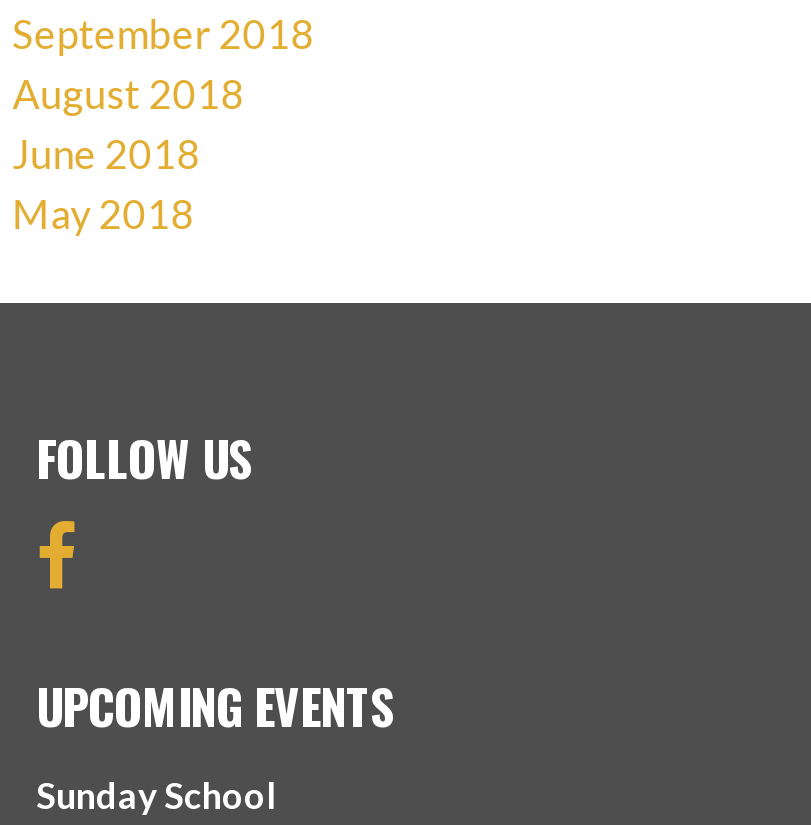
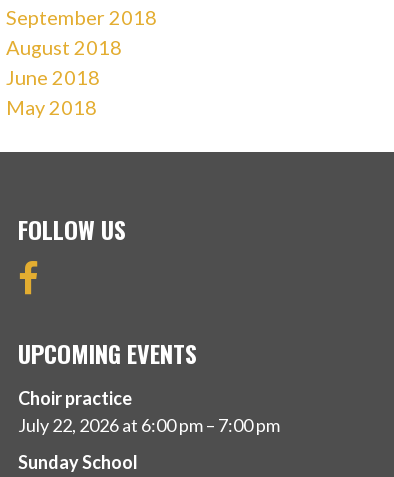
+ Choir practice
+ July 22, 2026 at 6:00 pm – 7:00 pm
